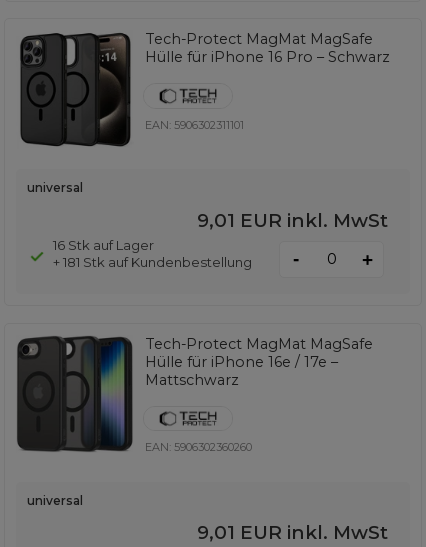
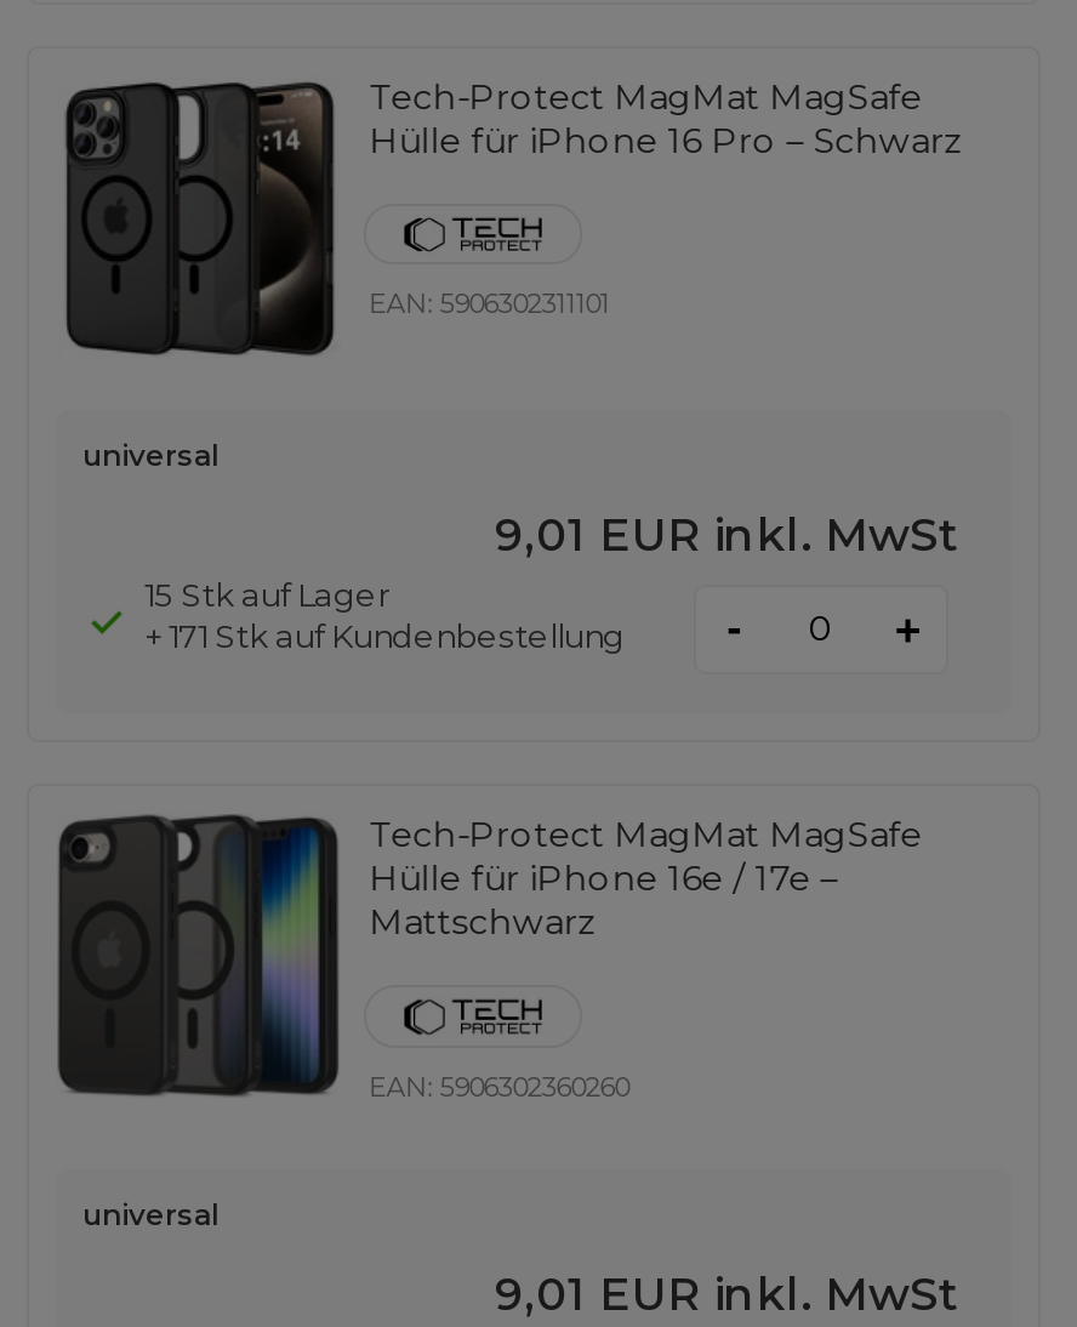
- 16 Stk auf Lager
+ 15 Stk auf Lager

- + 181 Stk auf Kundenbestellung
+ + 171 Stk auf Kundenbestellung
